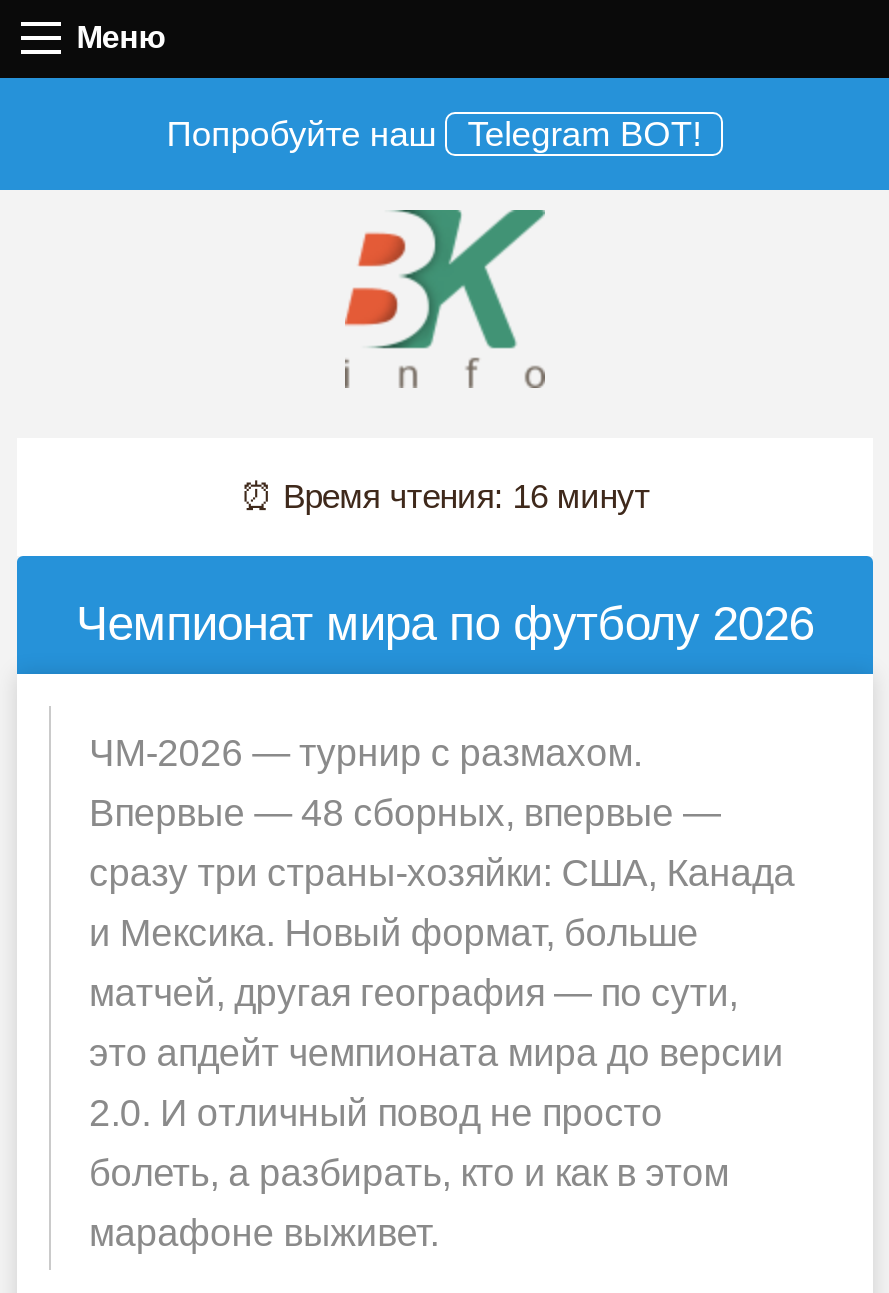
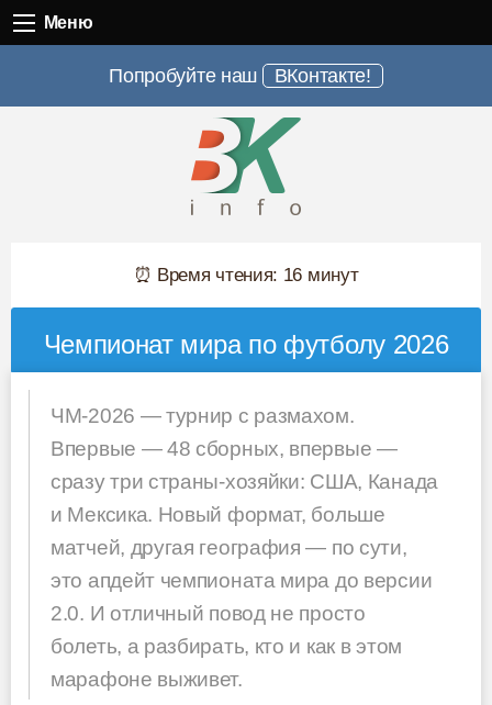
- Попробуйте наш Telegram BOT!
+ Попробуйте наш ВКонтакте!
